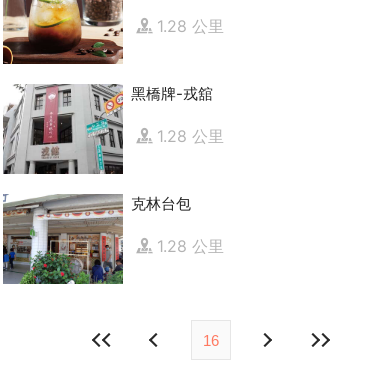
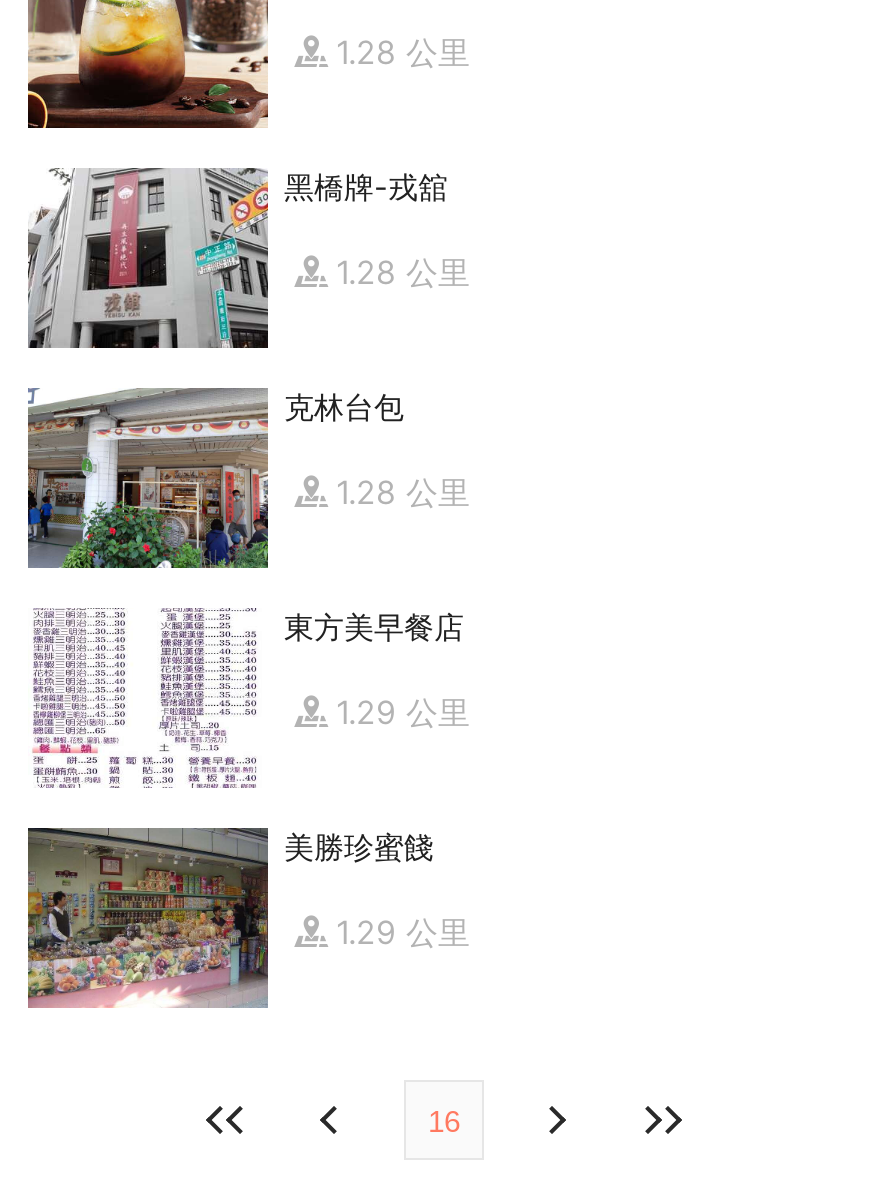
+ [image]

+ [image]
+ 東方美早餐店
+ 1.29 公里
+ 美勝珍蜜餞
+ 1.29 公里
